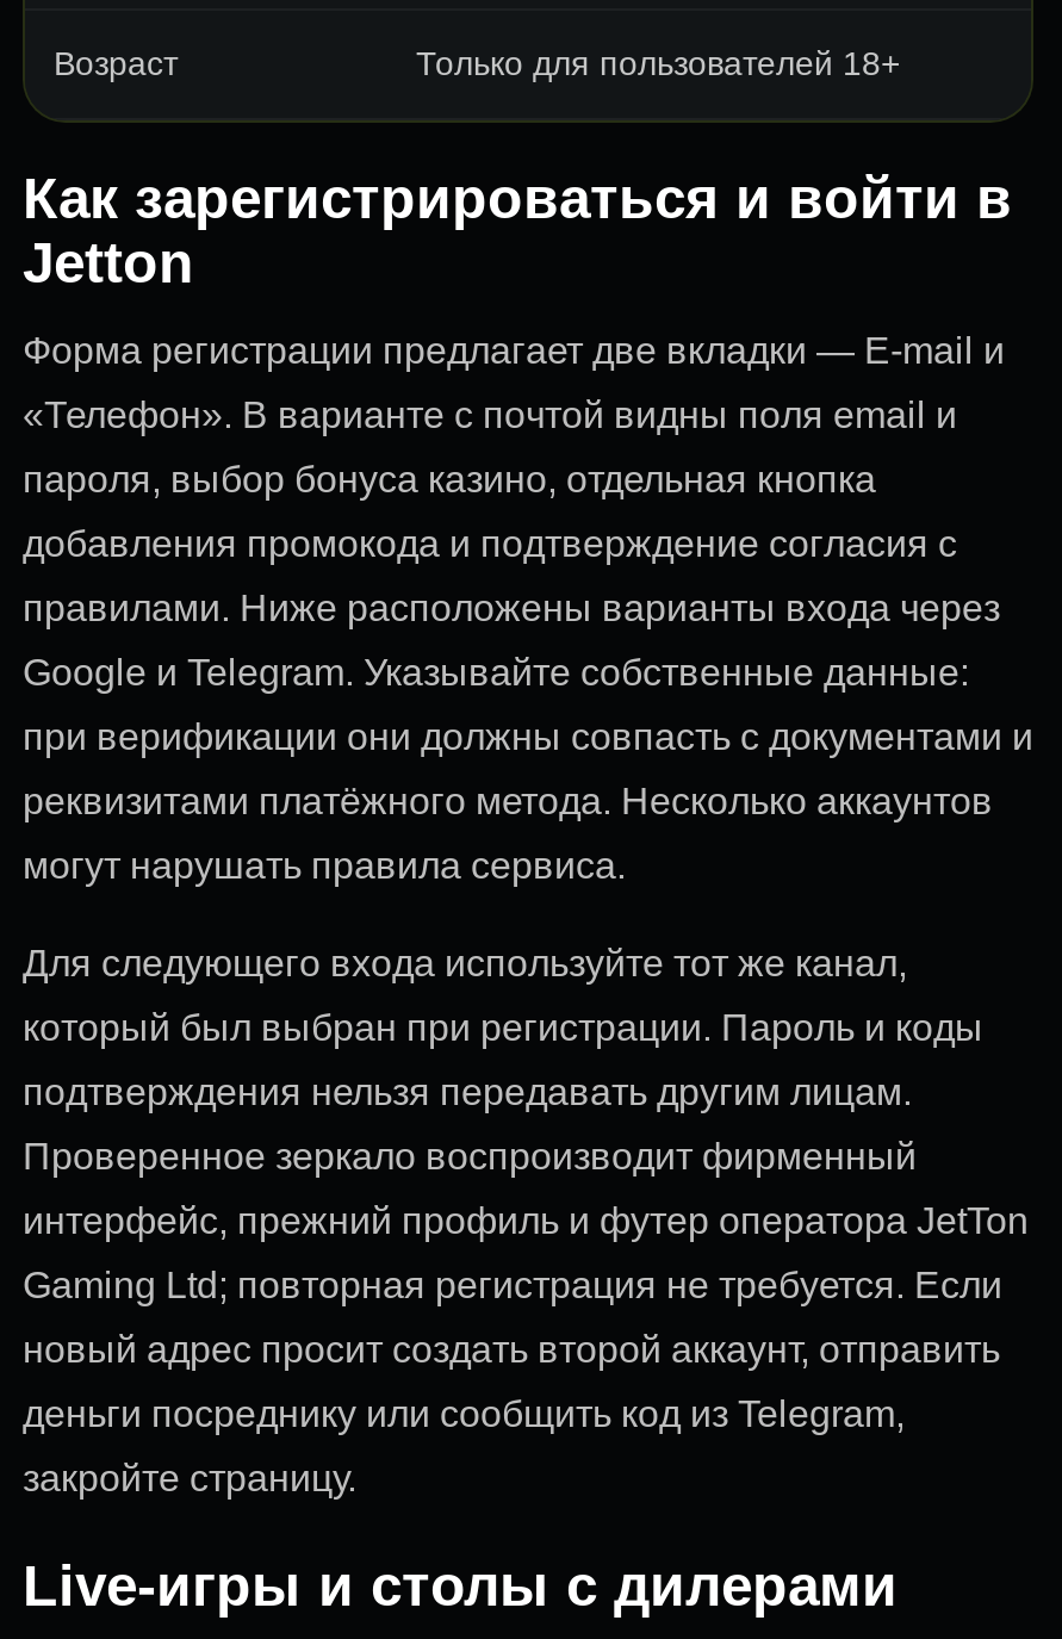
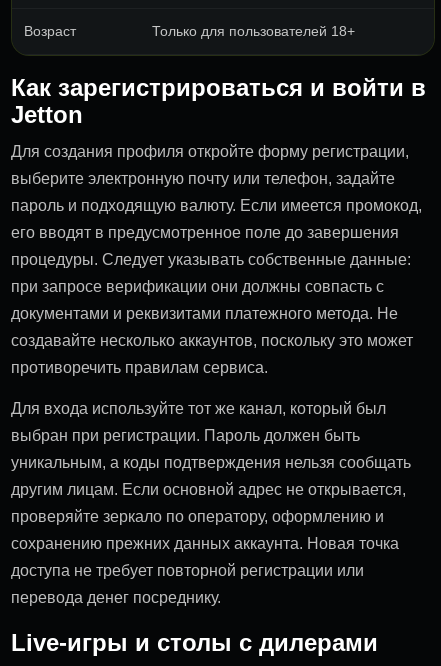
- Форма регистрации предлагает две вкладки — E-mail и
- «Телефон». В варианте с почтой видны поля email и
- пароля, выбор бонуса казино, отдельная кнопка
- добавления промокода и подтверждение согласия с
- правилами. Ниже расположены варианты входа через
- Google и Telegram. Указывайте собственные данные:
- при верификации они должны совпасть с документами и
- реквизитами платёжного метода. Несколько аккаунтов
- могут нарушать правила сервиса.
- Для следующего входа используйте тот же канал,
- который был выбран при регистрации. Пароль и коды
- подтверждения нельзя передавать другим лицам.
- Проверенное зеркало воспроизводит фирменный
- интерфейс, прежний профиль и футер оператора JetTon
- Gaming Ltd; повторная регистрация не требуется. Если
- новый адрес просит создать второй аккаунт, отправить
- деньги посреднику или сообщить код из Telegram,
- закройте страницу.
+ Для создания профиля откройте форму регистрации,
+ выберите электронную почту или телефон, задайте
+ пароль и подходящую валюту. Если имеется промокод,
+ его вводят в предусмотренное поле до завершения
+ процедуры. Следует указывать собственные данные:
+ при запросе верификации они должны совпасть с
+ документами и реквизитами платежного метода. Не
+ создавайте несколько аккаунтов, поскольку это может
+ противоречить правилам сервиса.
+ Для входа используйте тот же канал, который был
+ выбран при регистрации. Пароль должен быть
+ уникальным, а коды подтверждения нельзя сообщать
+ другим лицам. Если основной адрес не открывается,
+ проверяйте зеркало по оператору, оформлению и
+ сохранению прежних данных аккаунта. Новая точка
+ доступа не требует повторной регистрации или
+ перевода денег посреднику.
